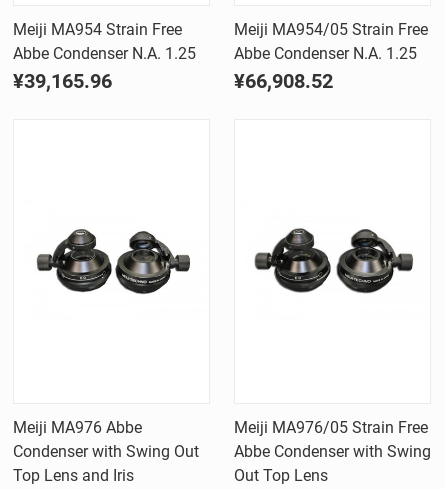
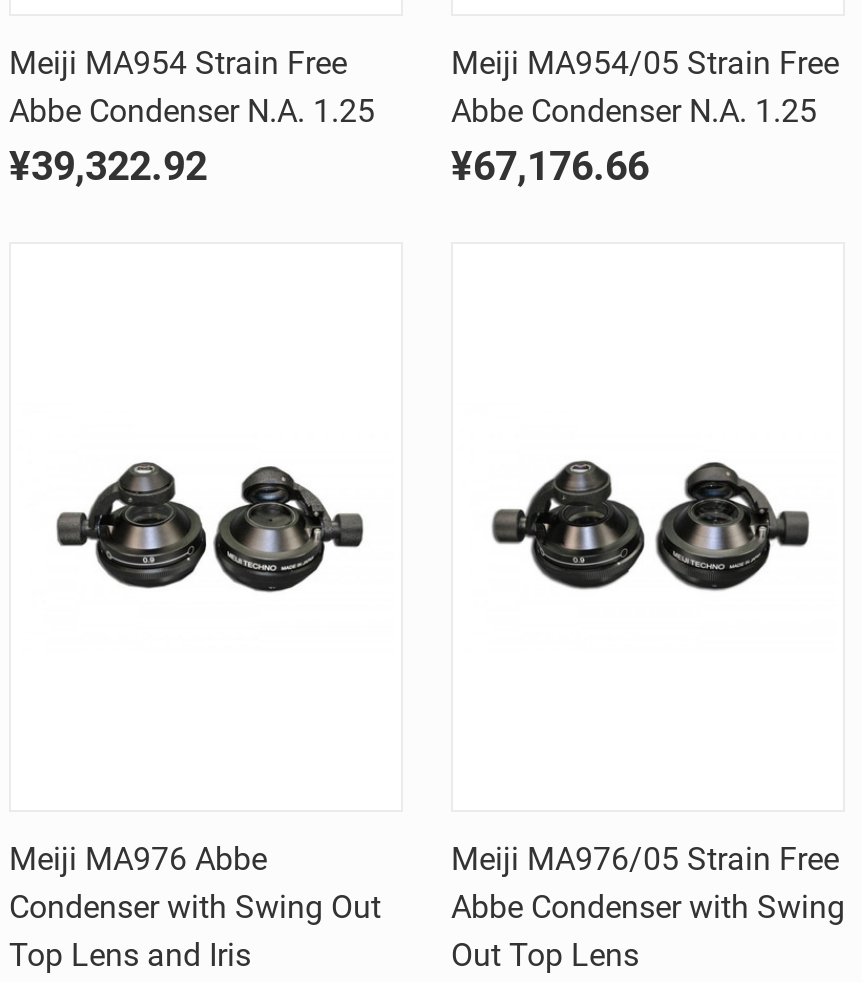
- ¥39,165.96
+ ¥39,322.92

- ¥66,908.52
+ ¥67,176.66
